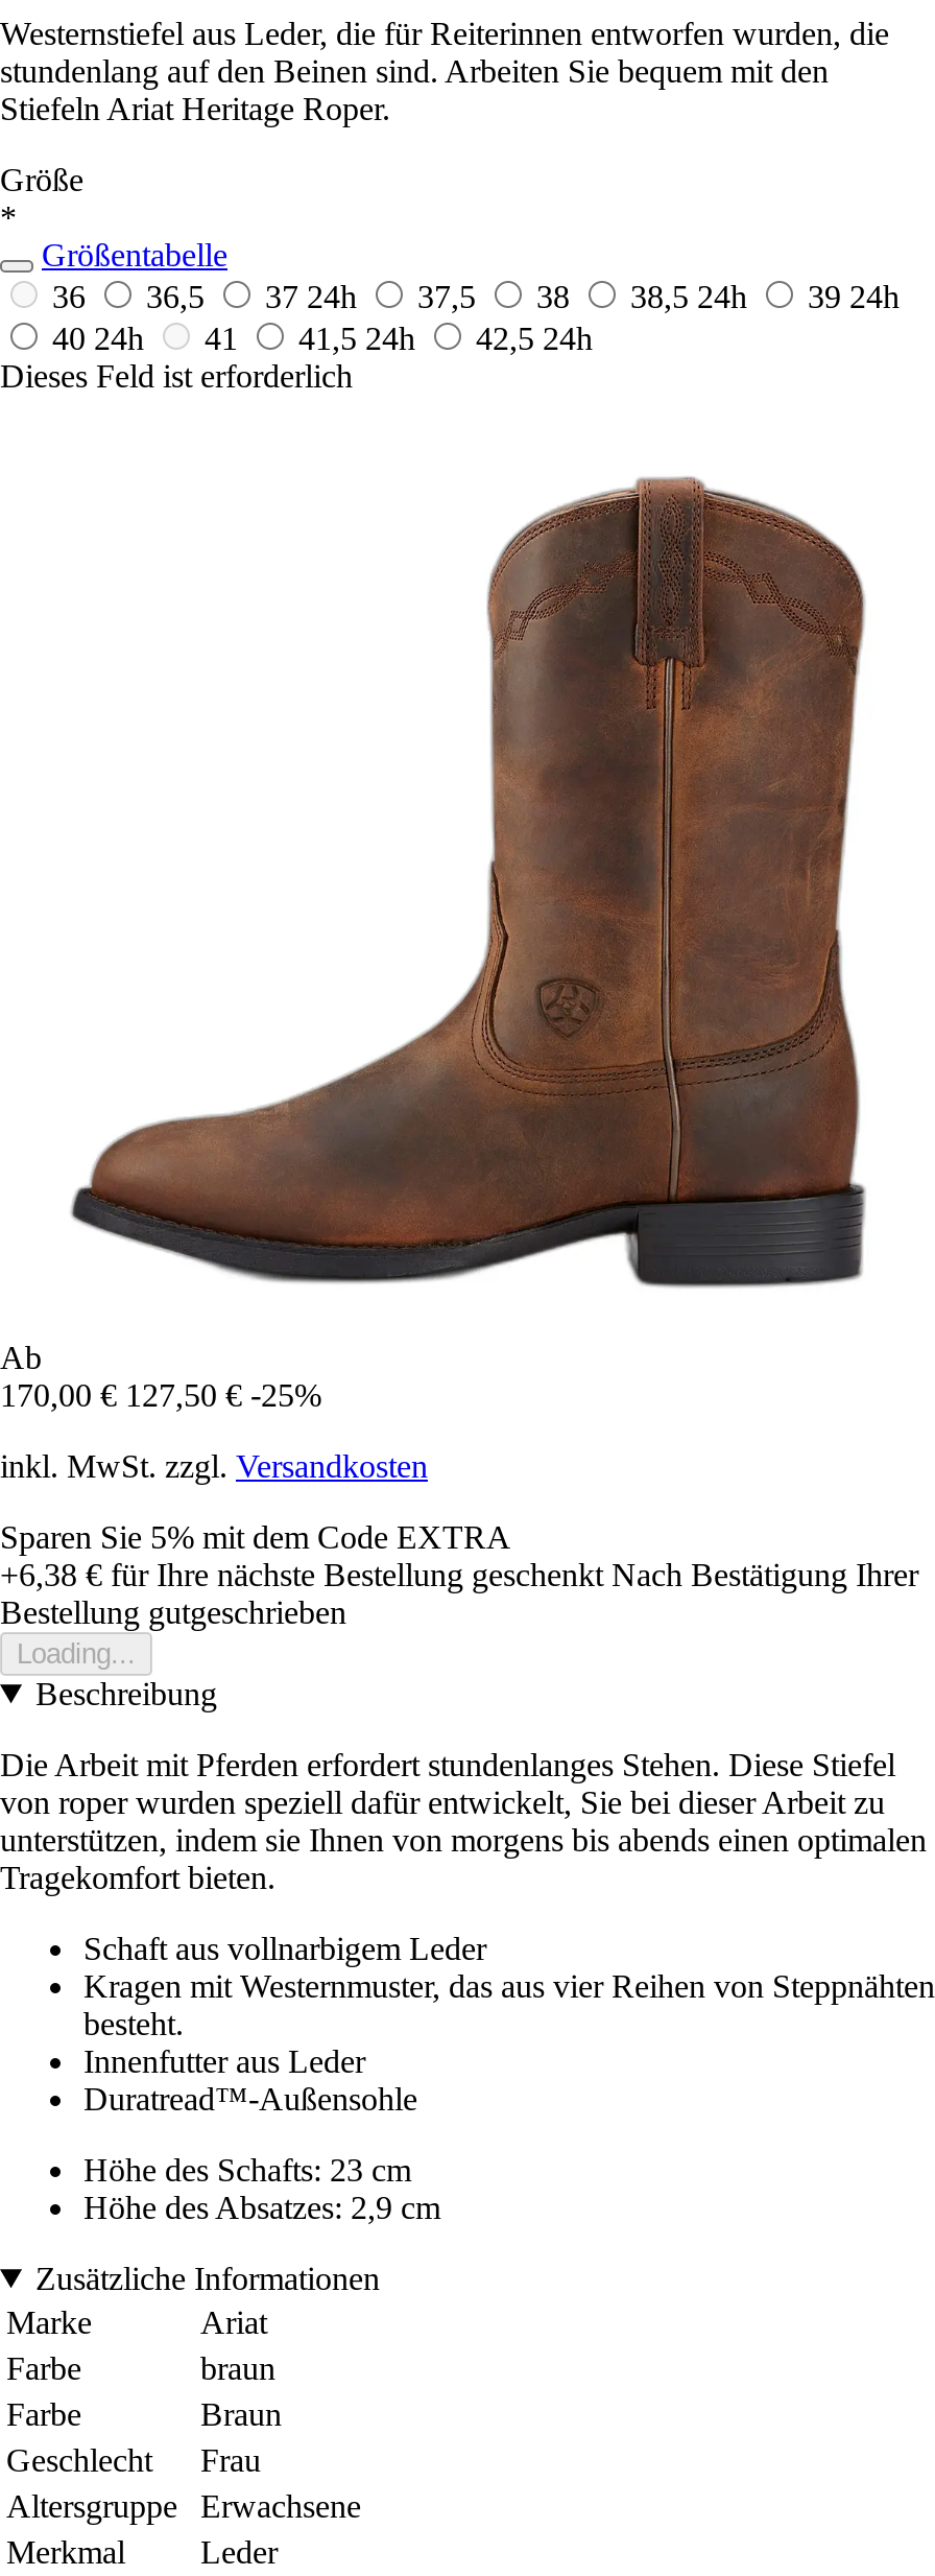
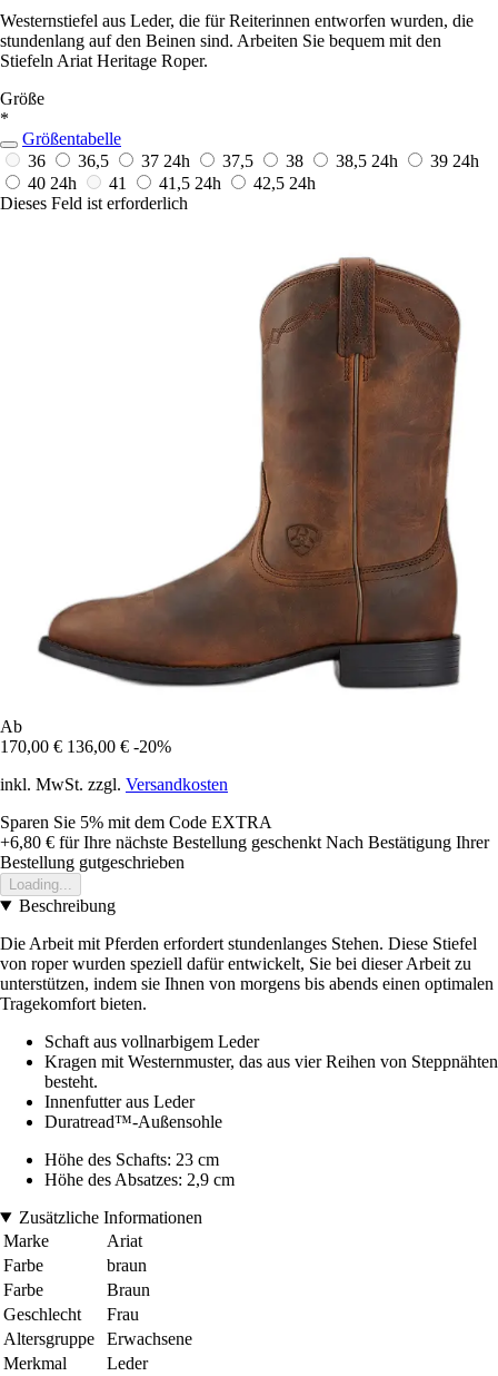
- 170,00 € 127,50 € -25%
+ 170,00 € 136,00 € -20%

- +6,38 €für Ihre nächste Bestellung geschenkt Nach Bestätigung Ihrer
+ +6,80 €für Ihre nächste Bestellung geschenkt Nach Bestätigung Ihrer
